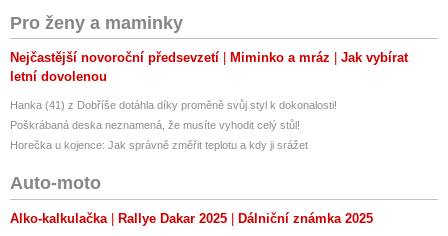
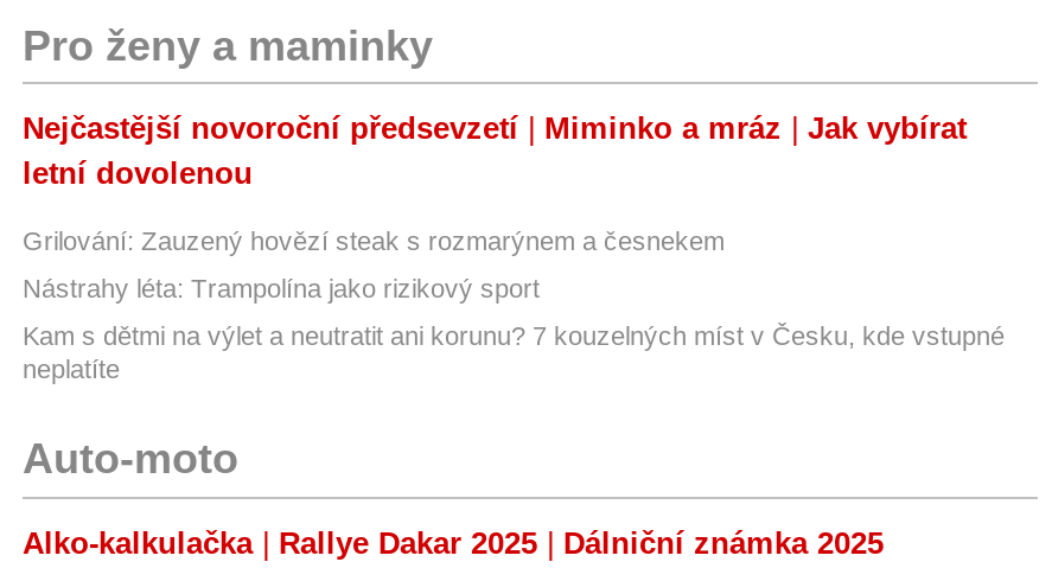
- Hanka (41) z Dobříše dotáhla díky proměně svůj styl k dokonalosti!
+ Grilování: Zauzený hovězí steak s rozmarýnem a česnekem

- Poškrábaná deska neznamená, že musíte vyhodit celý stůl!
+ Nástrahy léta: Trampolína jako rizikový sport

- Horečka u kojence: Jak správně změřit teplotu a kdy ji srážet
+ Kam s dětmi na výlet a neutratit ani korunu? 7 kouzelných míst v Česku, kde vstupné
+ neplatíte
